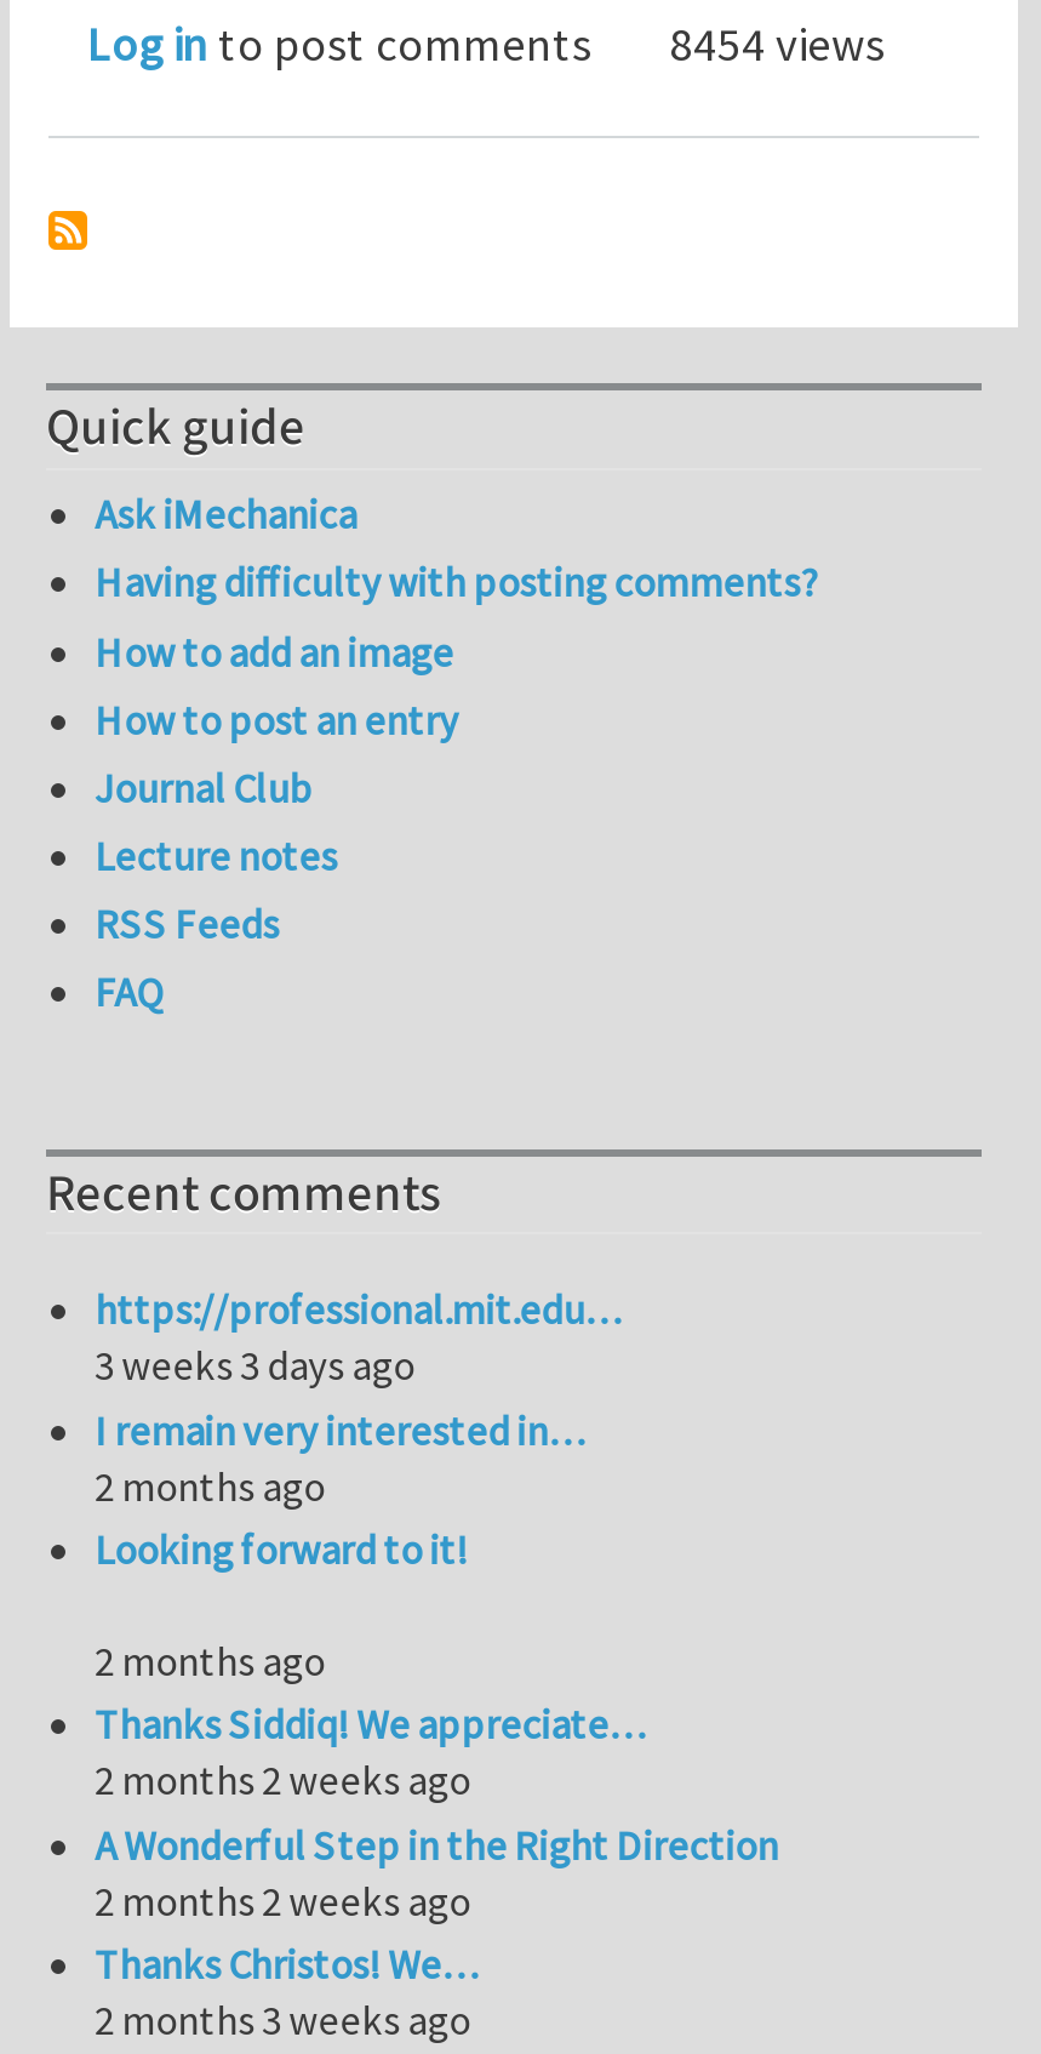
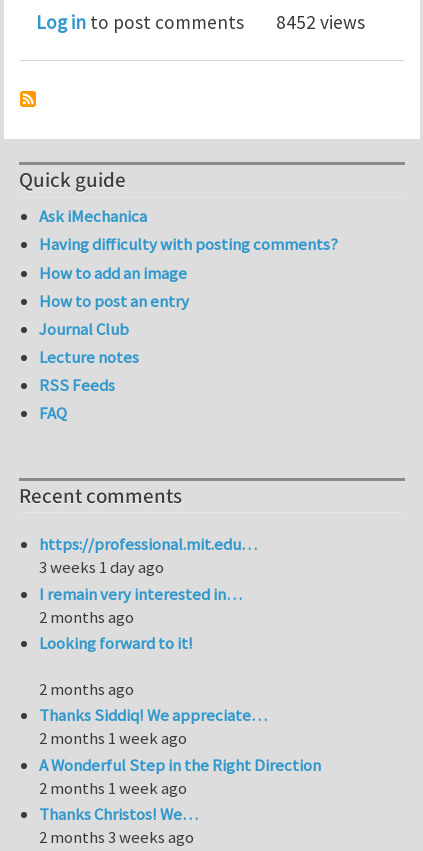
- Log in to post comments 8454 views
+ Log in to post comments 8452 views

- 3 weeks 3 days ago
+ 3 weeks 1 day ago

- 2 months 2 weeks ago
+ 2 months 1 week ago

- 2 months 2 weeks ago
+ 2 months 1 week ago
